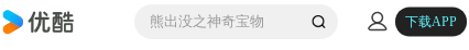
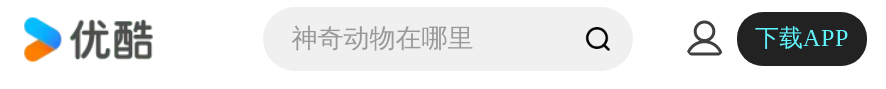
- 熊出没之神奇宝物
+ 神奇动物在哪里
